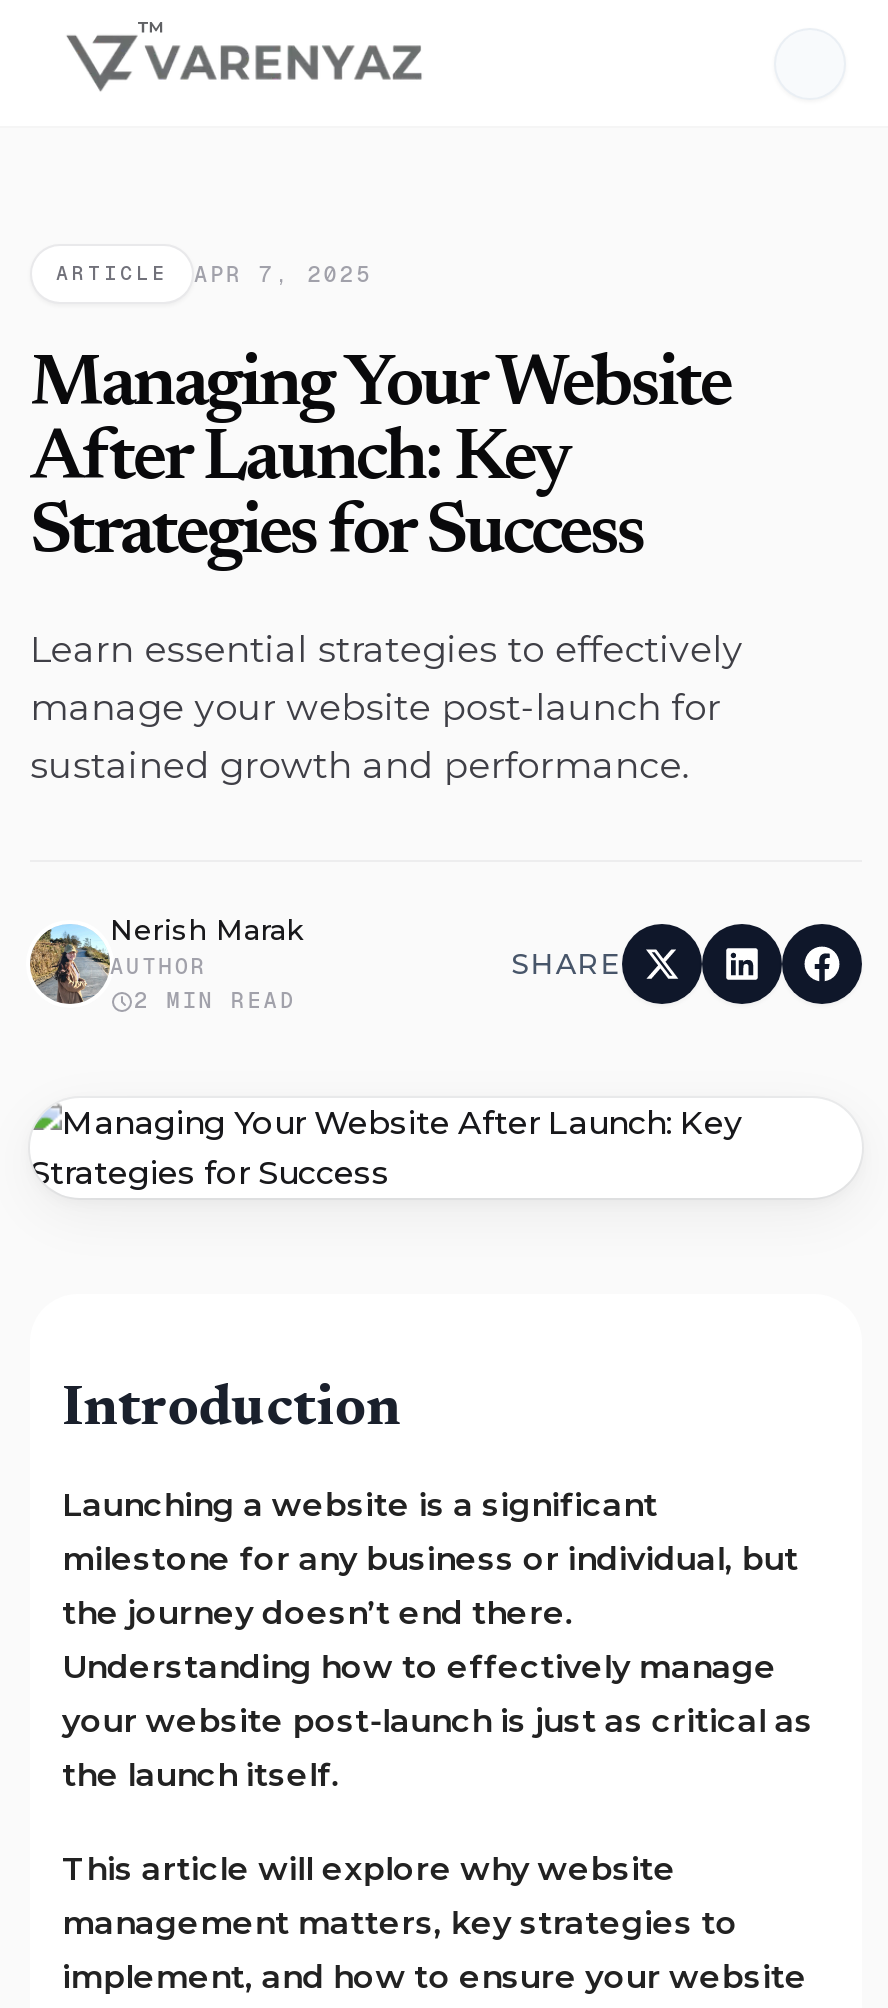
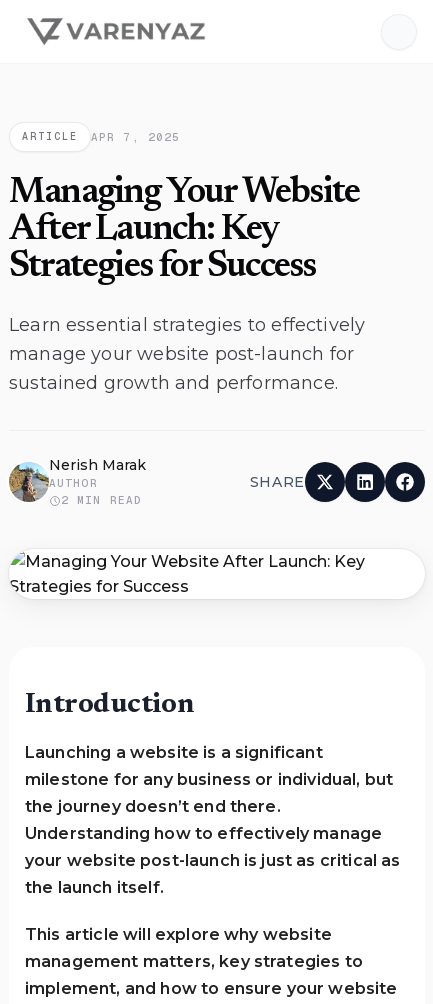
- ™
